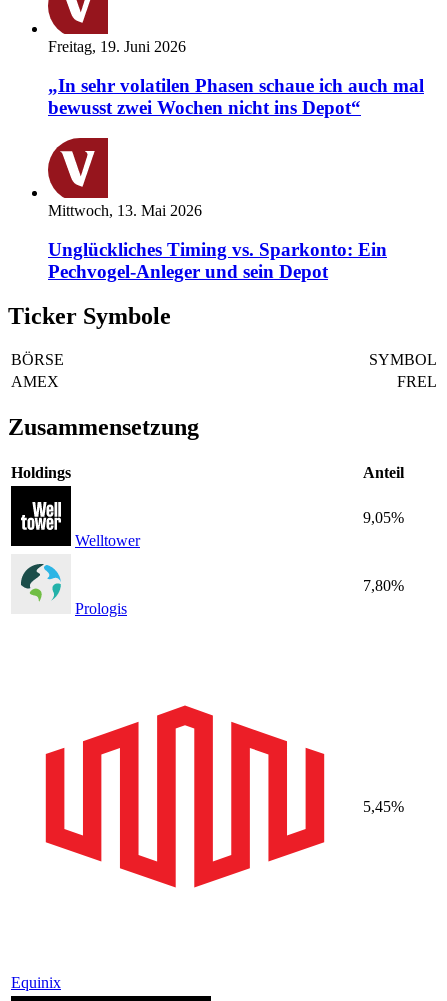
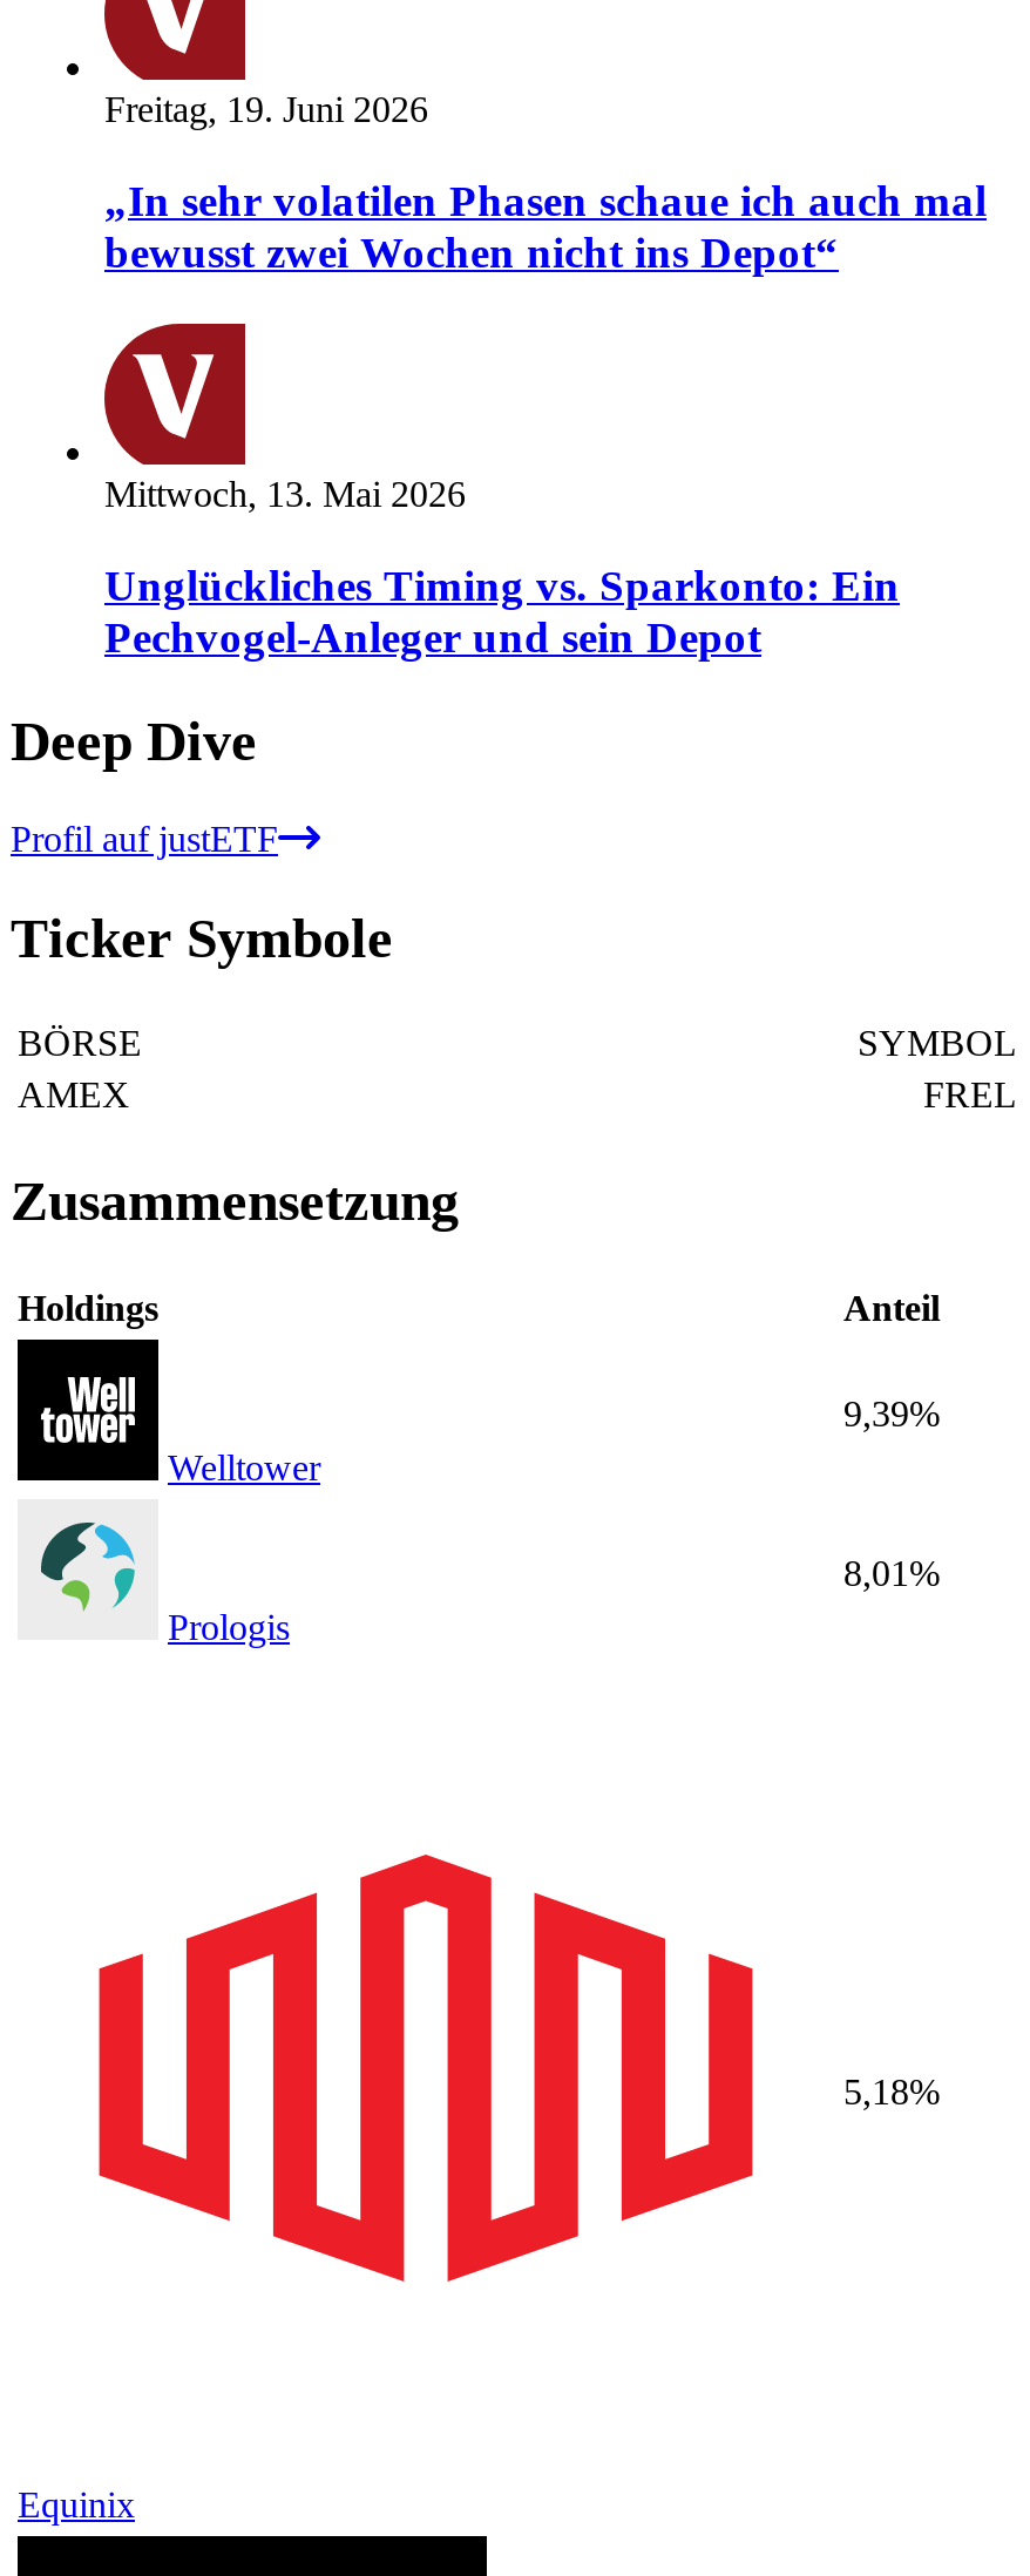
+ Deep Dive
+ Profil auf justETF

- 9,05%
+ 9,39%

- 7,80%
+ 8,01%

- 5,45%
+ 5,18%
